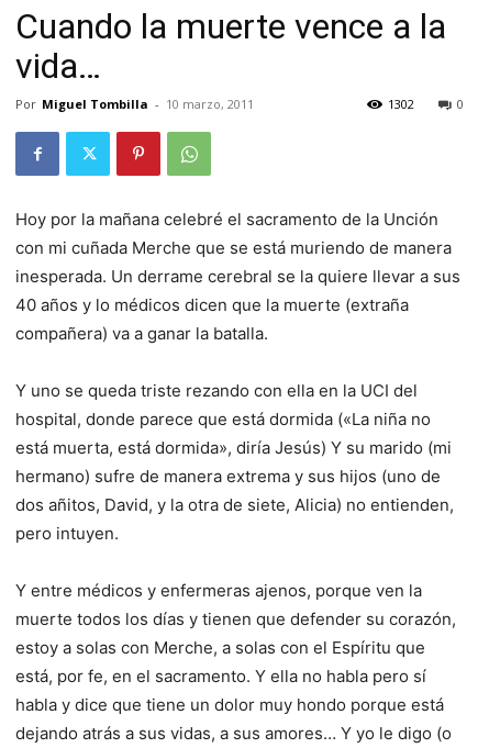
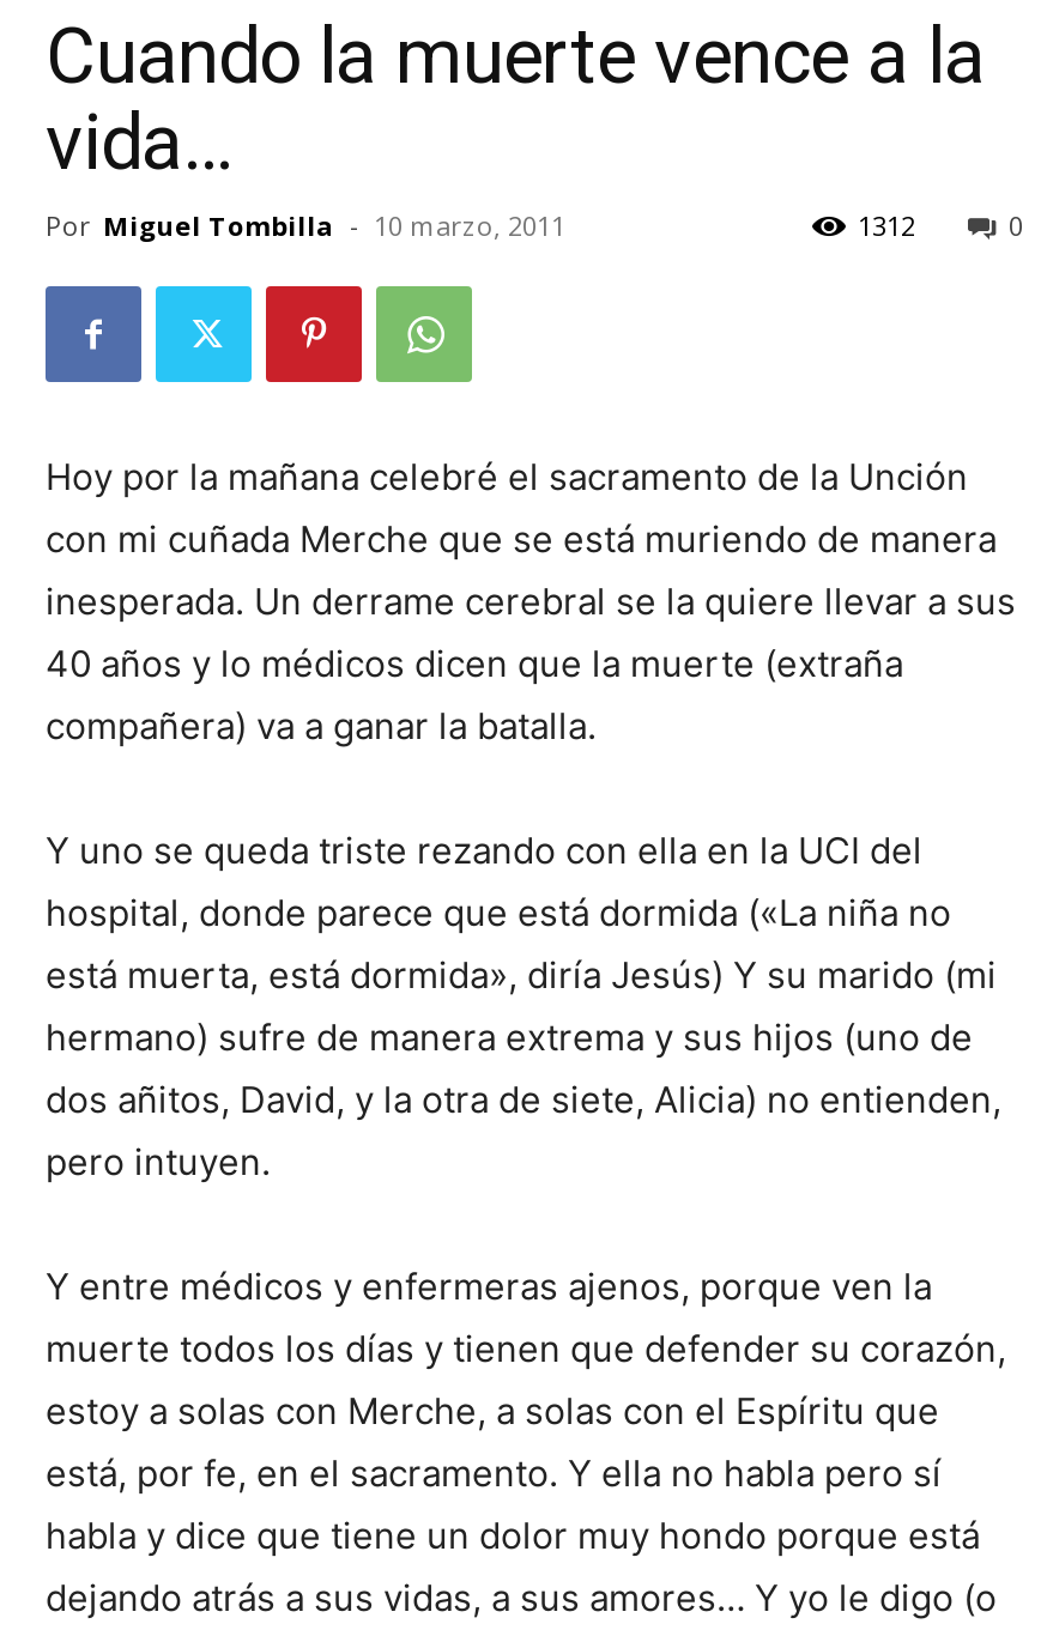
- 1302
+ 1312
